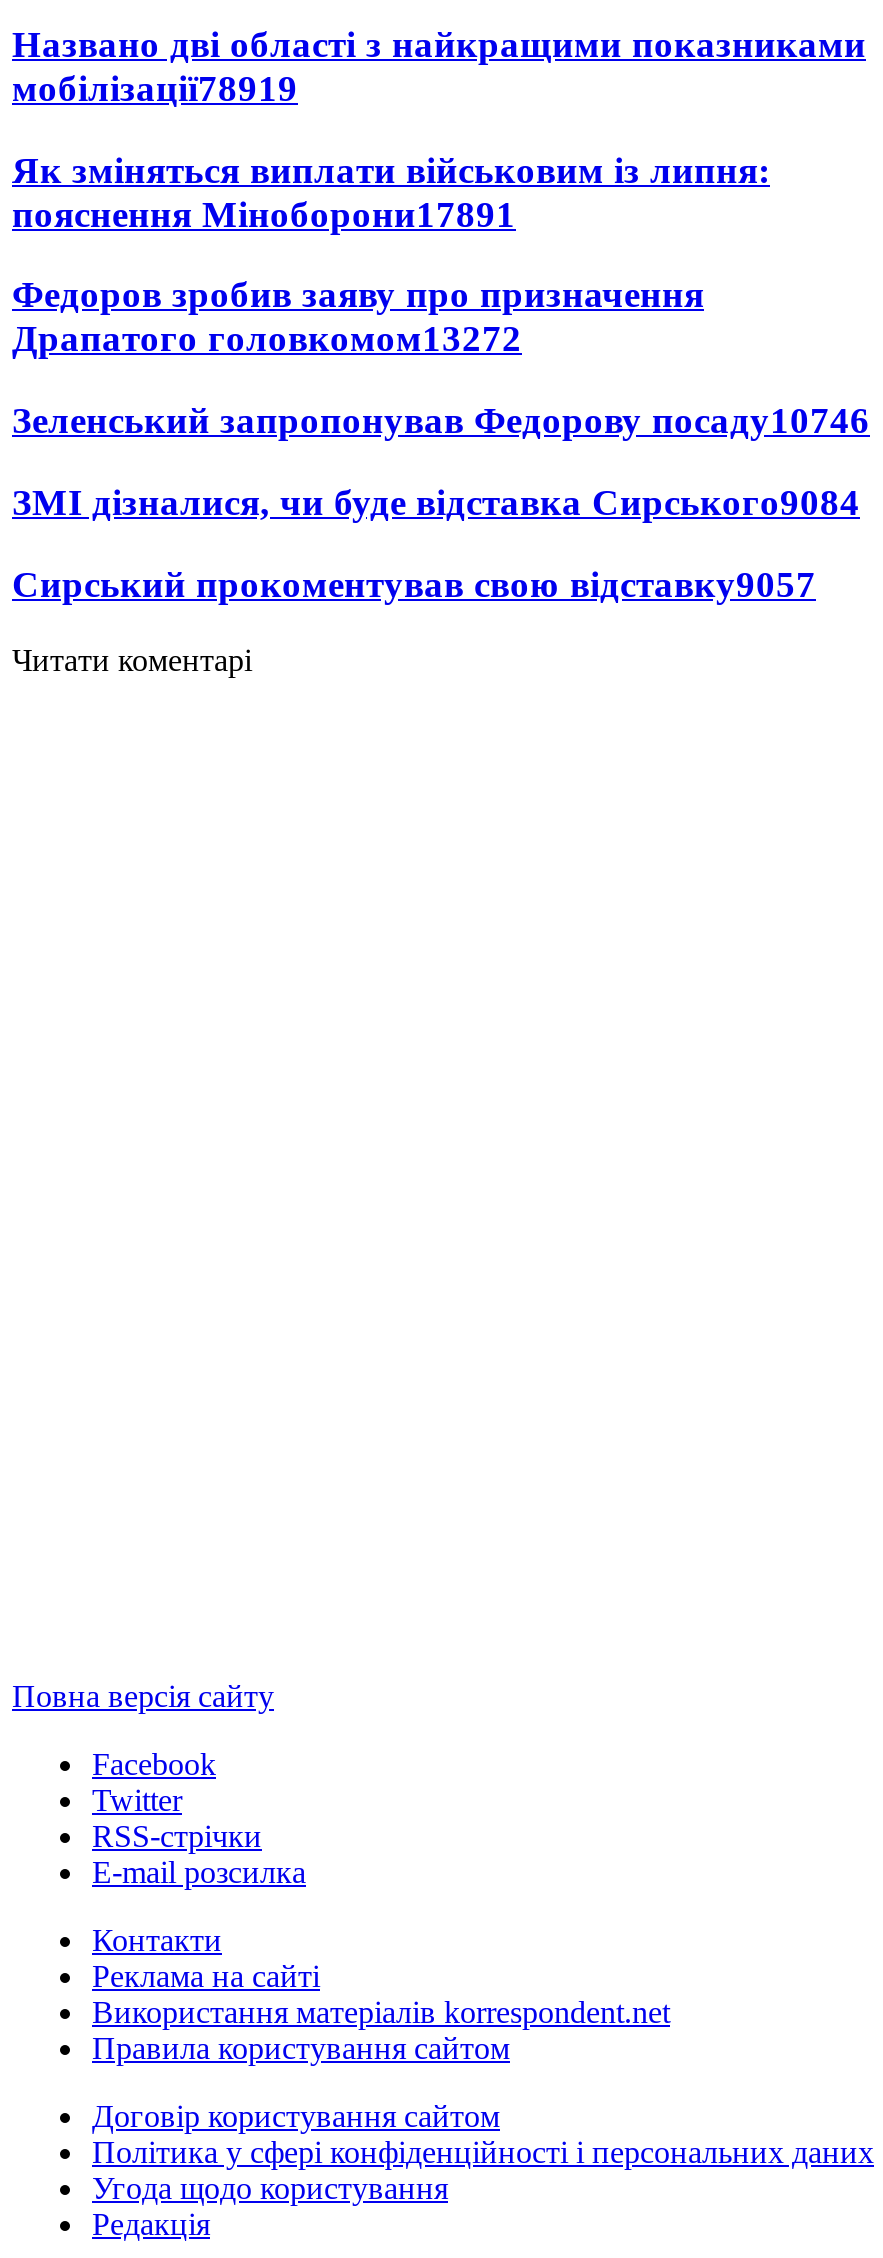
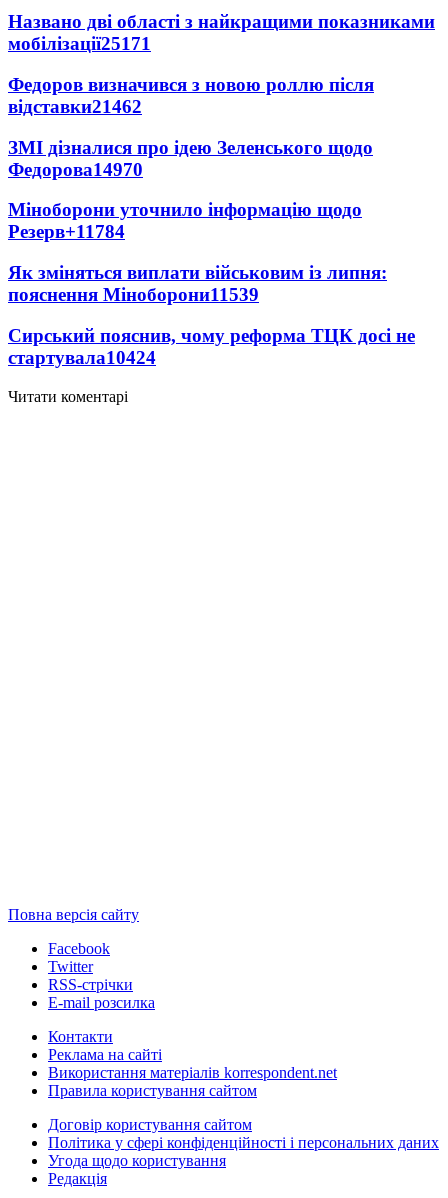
- мобілізації78919
+ мобілізації25171
+ Федоров визначився з новою роллю після
+ відставки21462
+ ЗМІ дізналися про ідею Зеленського щодо
+ Федорова14970
+ Міноборони уточнило інформацію щодо
+ Резерв+11784

moved down: Як зміняться виплати військовим із липня:

- пояснення Міноборони17891
- Федоров зробив заяву про призначення
- Драпатого головкомом13272
- Зеленський запропонував Федорову посаду10746
- ЗМІ дізналися, чи буде відставка Сирського9084
- Сирський прокоментував свою відставку9057
+ пояснення Міноборони11539
+ Сирський пояснив, чому реформа ТЦК досі не
+ стартувала10424
